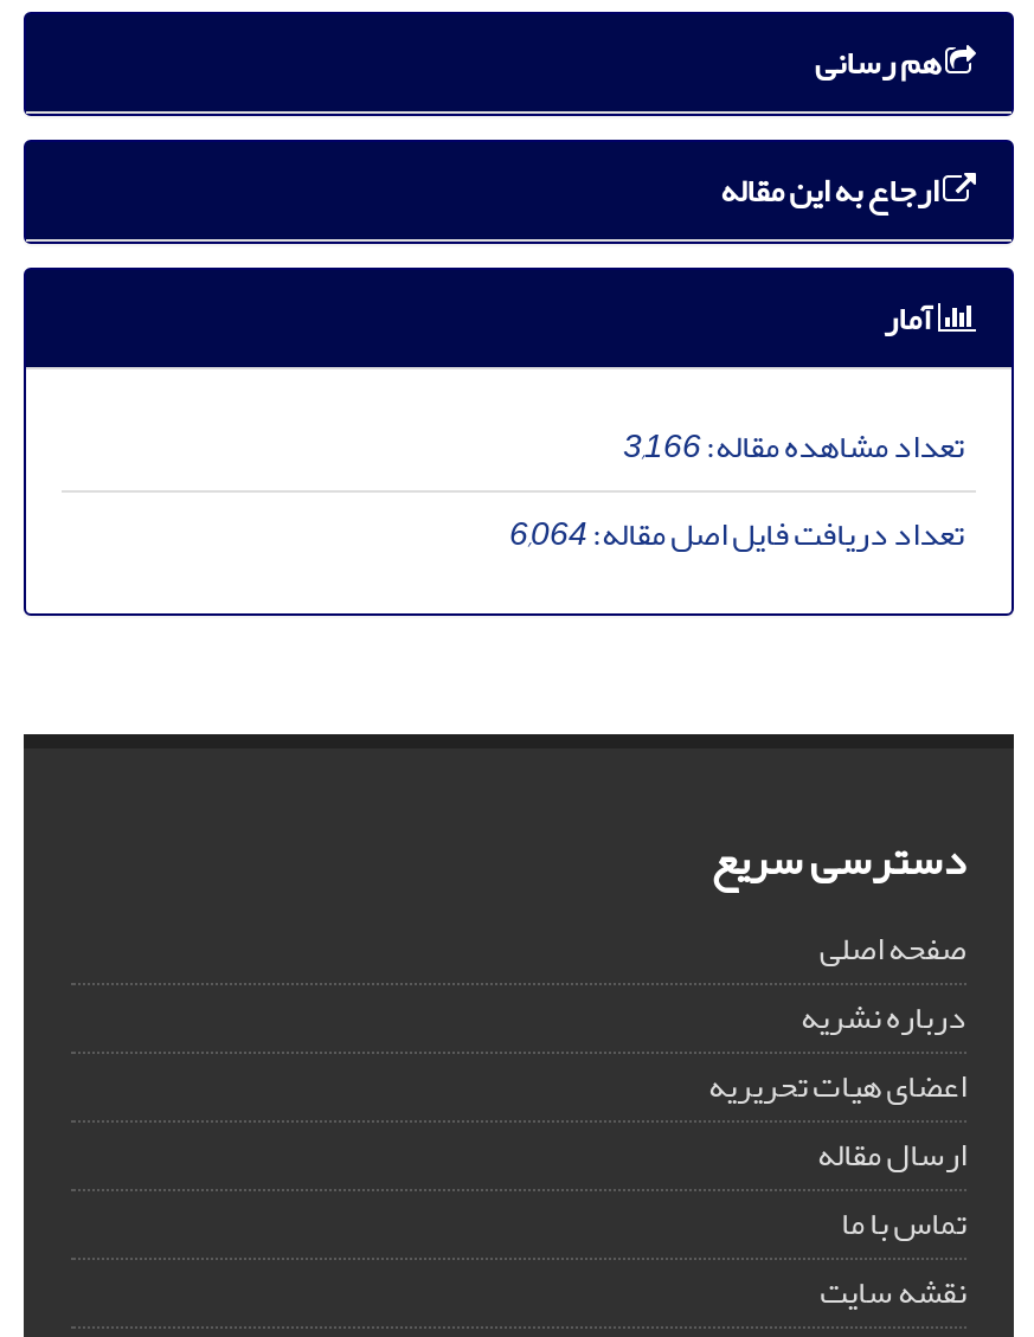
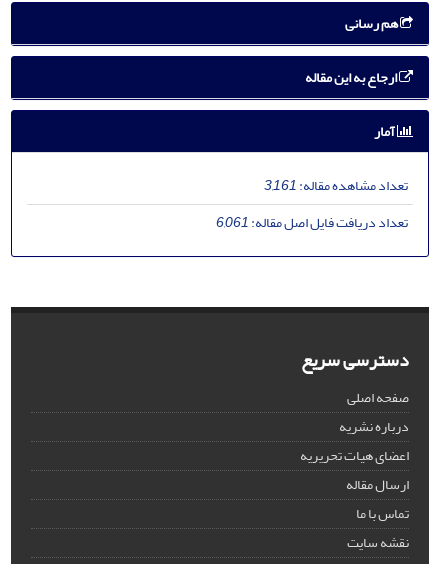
- تعداد مشاهده مقاله:3,166
+ تعداد مشاهده مقاله:3,161

- تعداد دریافت فایل اصل مقاله:6,064
+ تعداد دریافت فایل اصل مقاله:6,061
